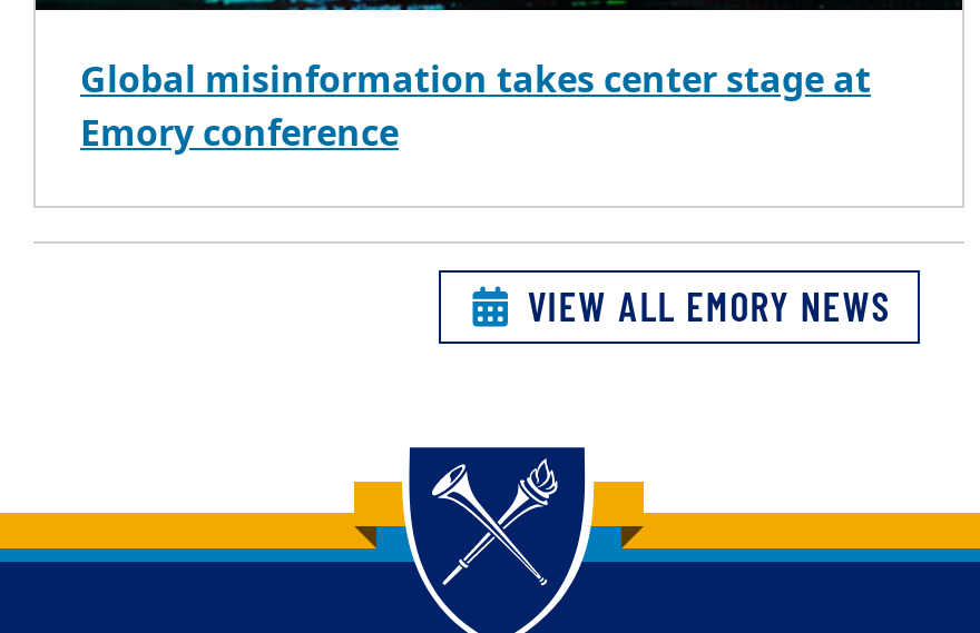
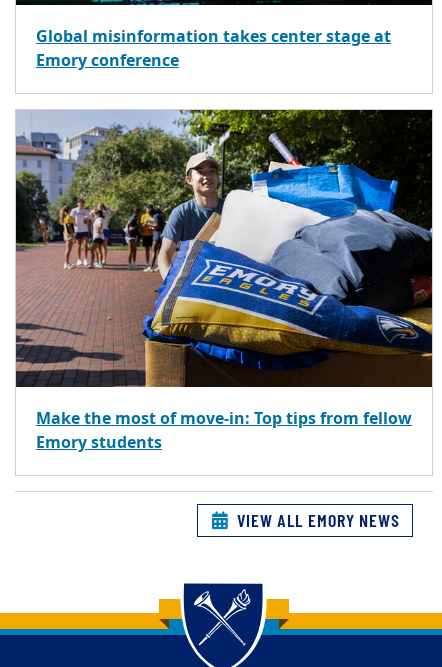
+ [image]
+ Make the most of move-in: Top tips from fellow
+ Emory students
